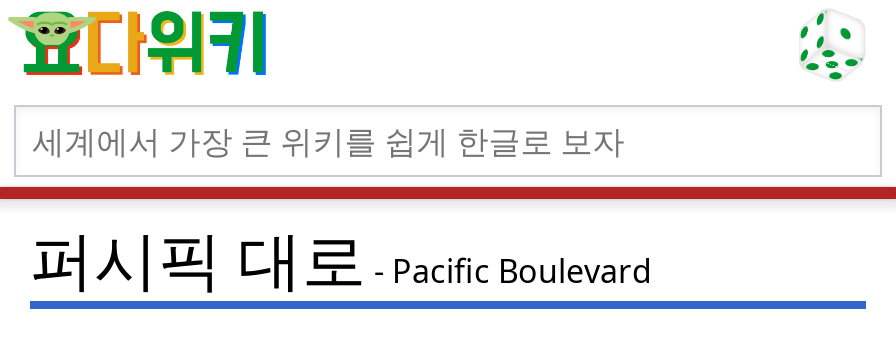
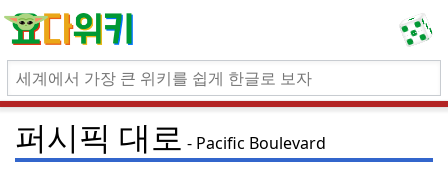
- [image]
+ [image]
